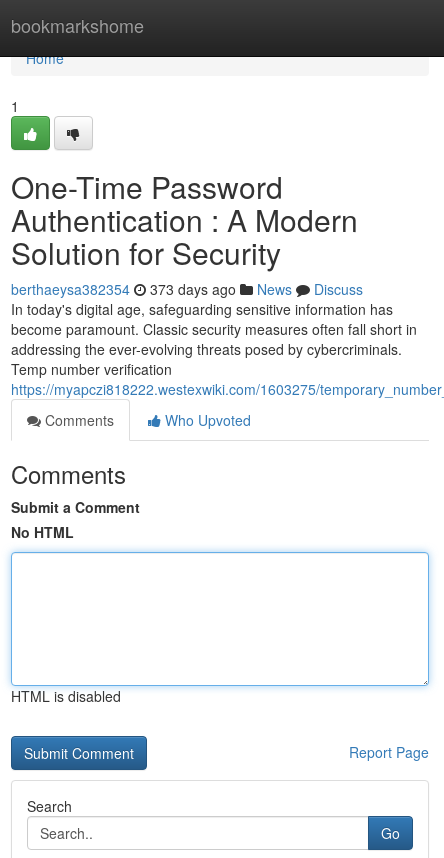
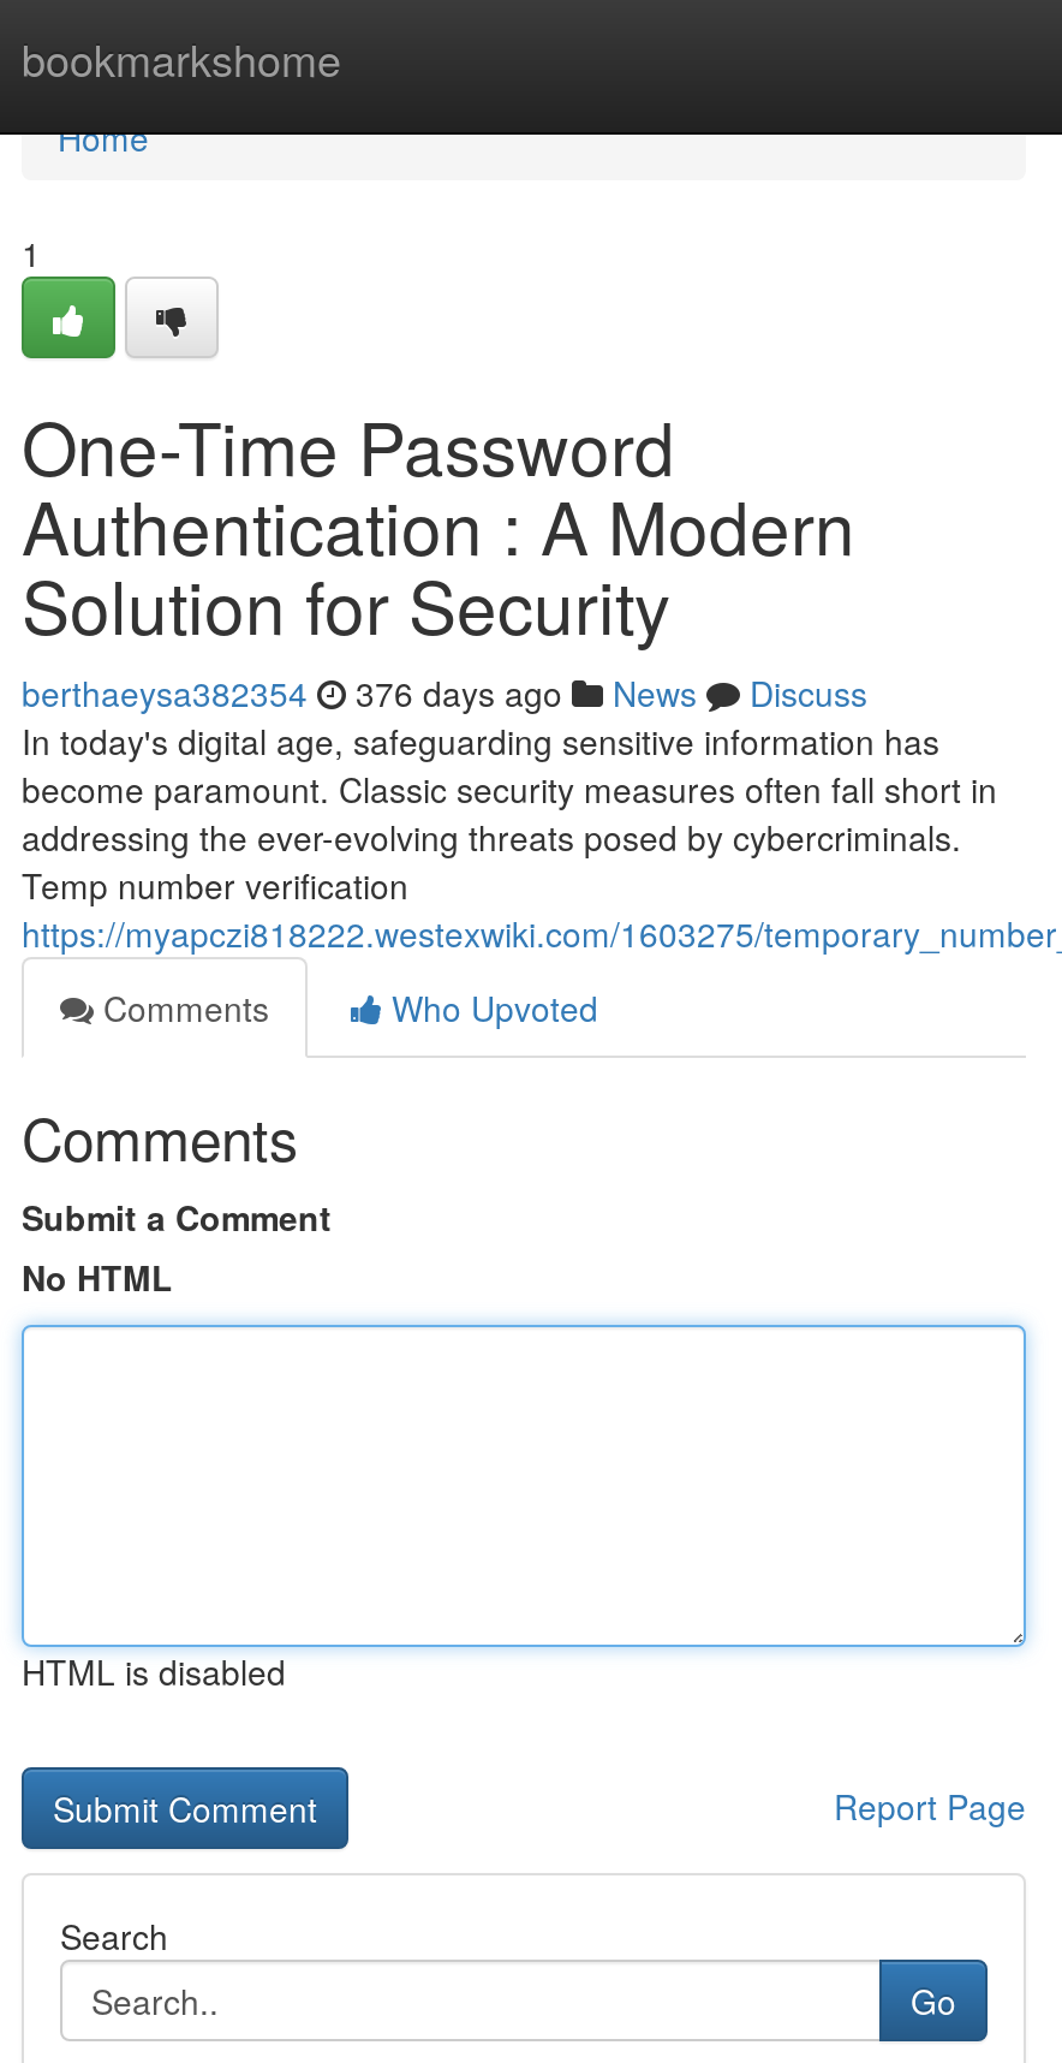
- berthaeysa382354 373 days ago News Discuss
+ berthaeysa382354 376 days ago News Discuss
